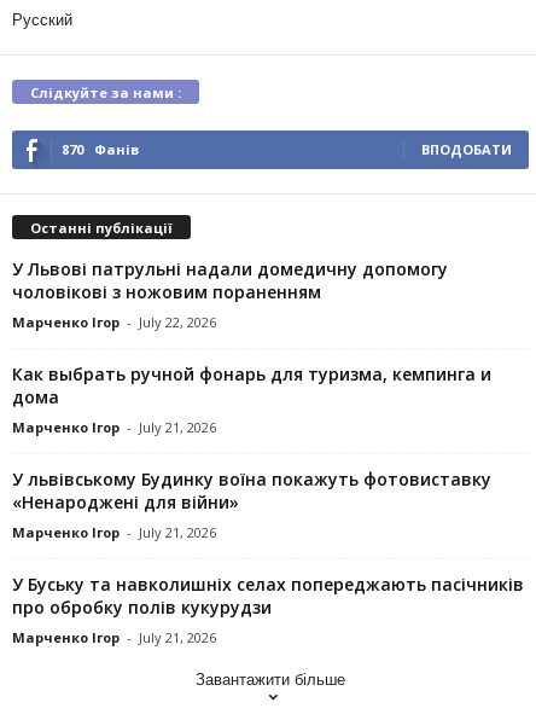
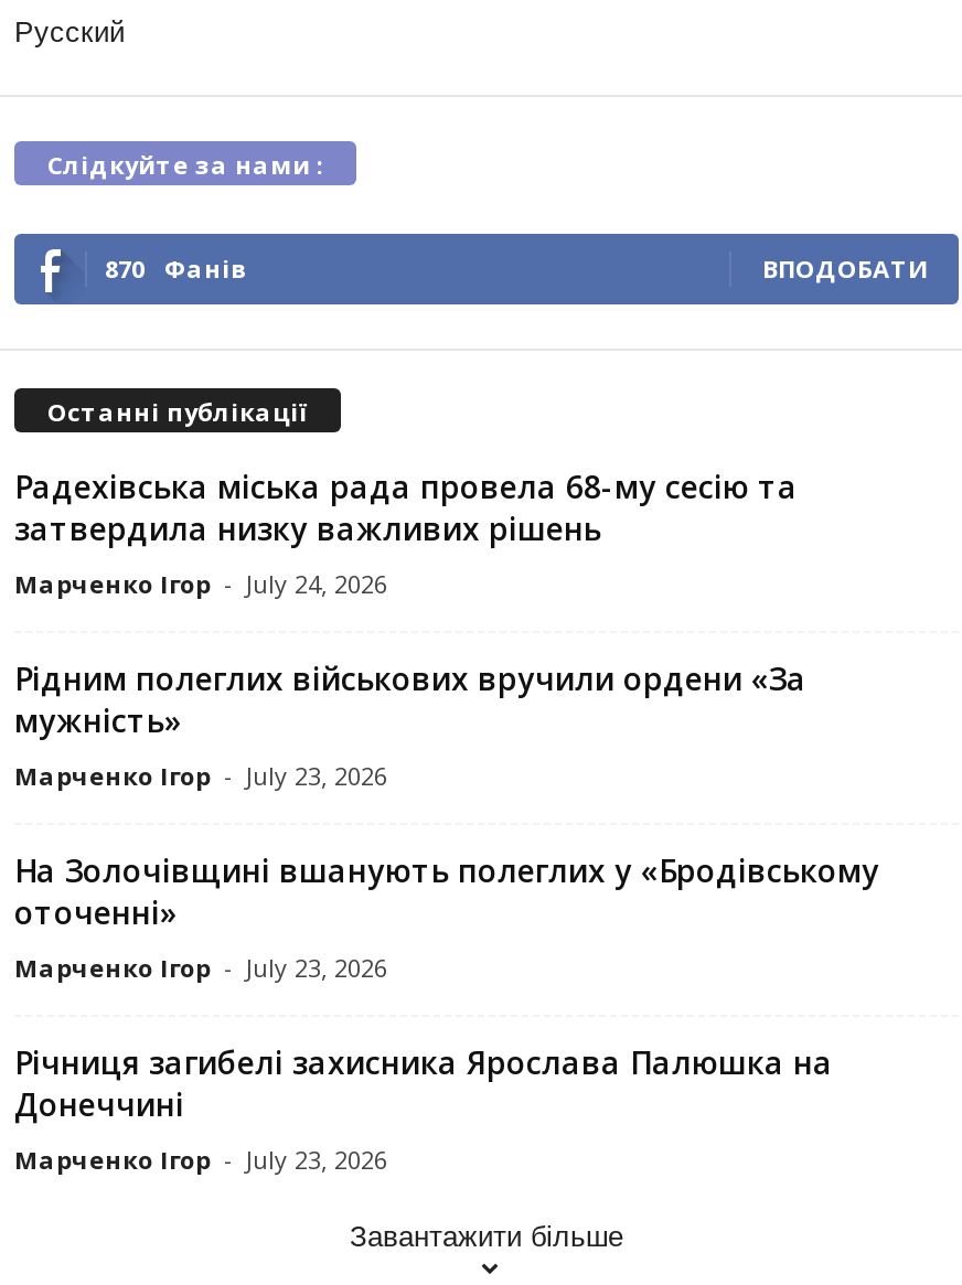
- У Львові патрульні надали домедичну допомогу
- чоловікові з ножовим пораненням
- Марченко Ігор - July 22, 2026
+ Радехівська міська рада провела 68-му сесію та
+ затвердила низку важливих рішень
+ Марченко Ігор - July 24, 2026

- Как выбрать ручной фонарь для туризма, кемпинга и
- дома
- Марченко Ігор - July 21, 2026
+ Рідним полеглих військових вручили ордени «За
+ мужність»
+ Марченко Ігор - July 23, 2026

- У львівському Будинку воїна покажуть фотовиставку
- «Ненароджені для війни»
- Марченко Ігор - July 21, 2026
+ На Золочівщині вшанують полеглих у «Бродівському
+ оточенні»
+ Марченко Ігор - July 23, 2026

- У Буську та навколишніх селах попереджають пасічників
- про обробку полів кукурудзи
- Марченко Ігор - July 21, 2026
+ Річниця загибелі захисника Ярослава Палюшка на
+ Донеччині
+ Марченко Ігор - July 23, 2026
